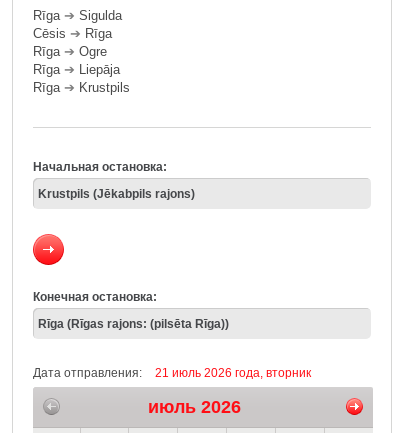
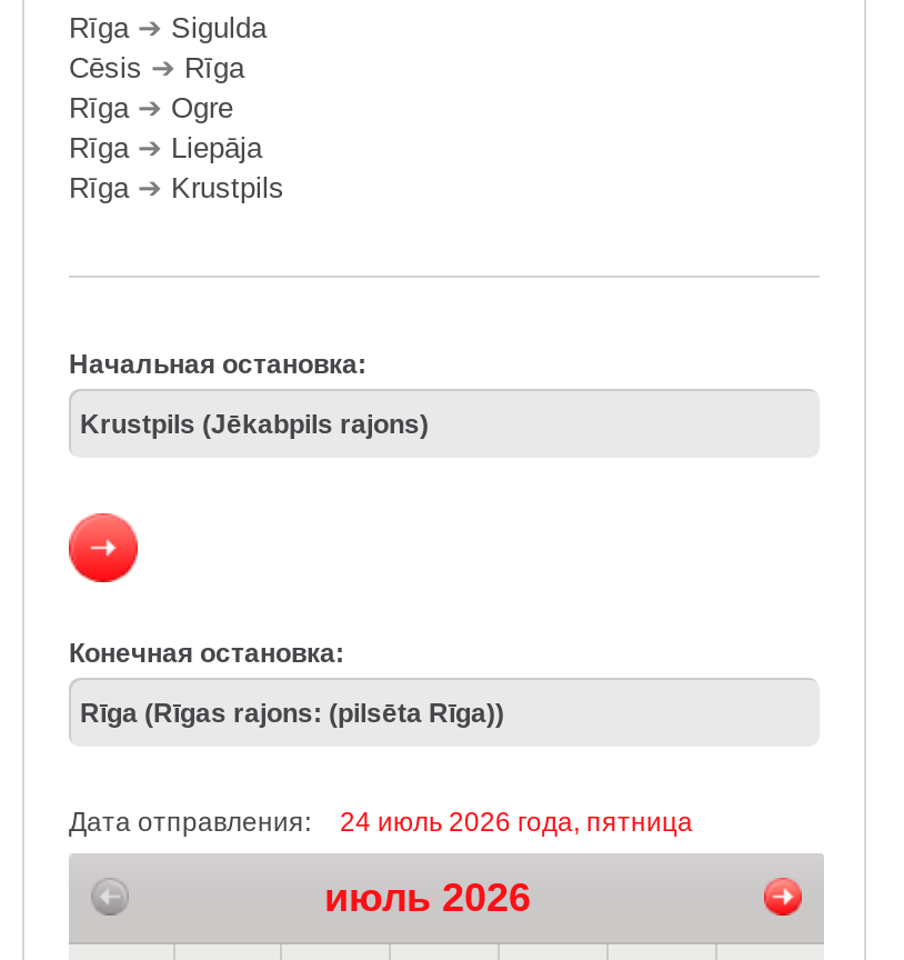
- 21 июль 2026 года, вторник
+ 24 июль 2026 года, пятница
